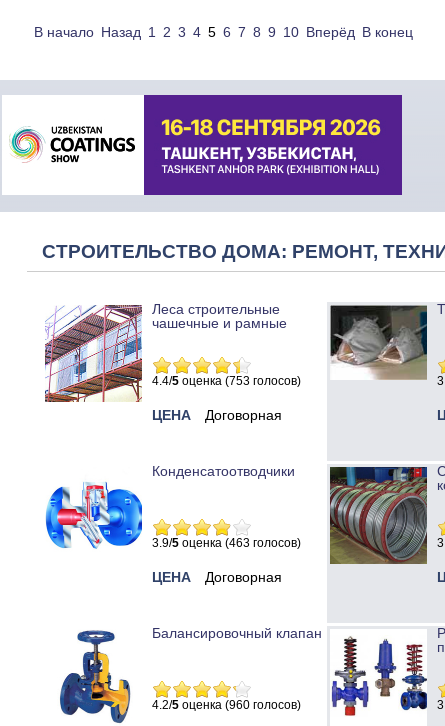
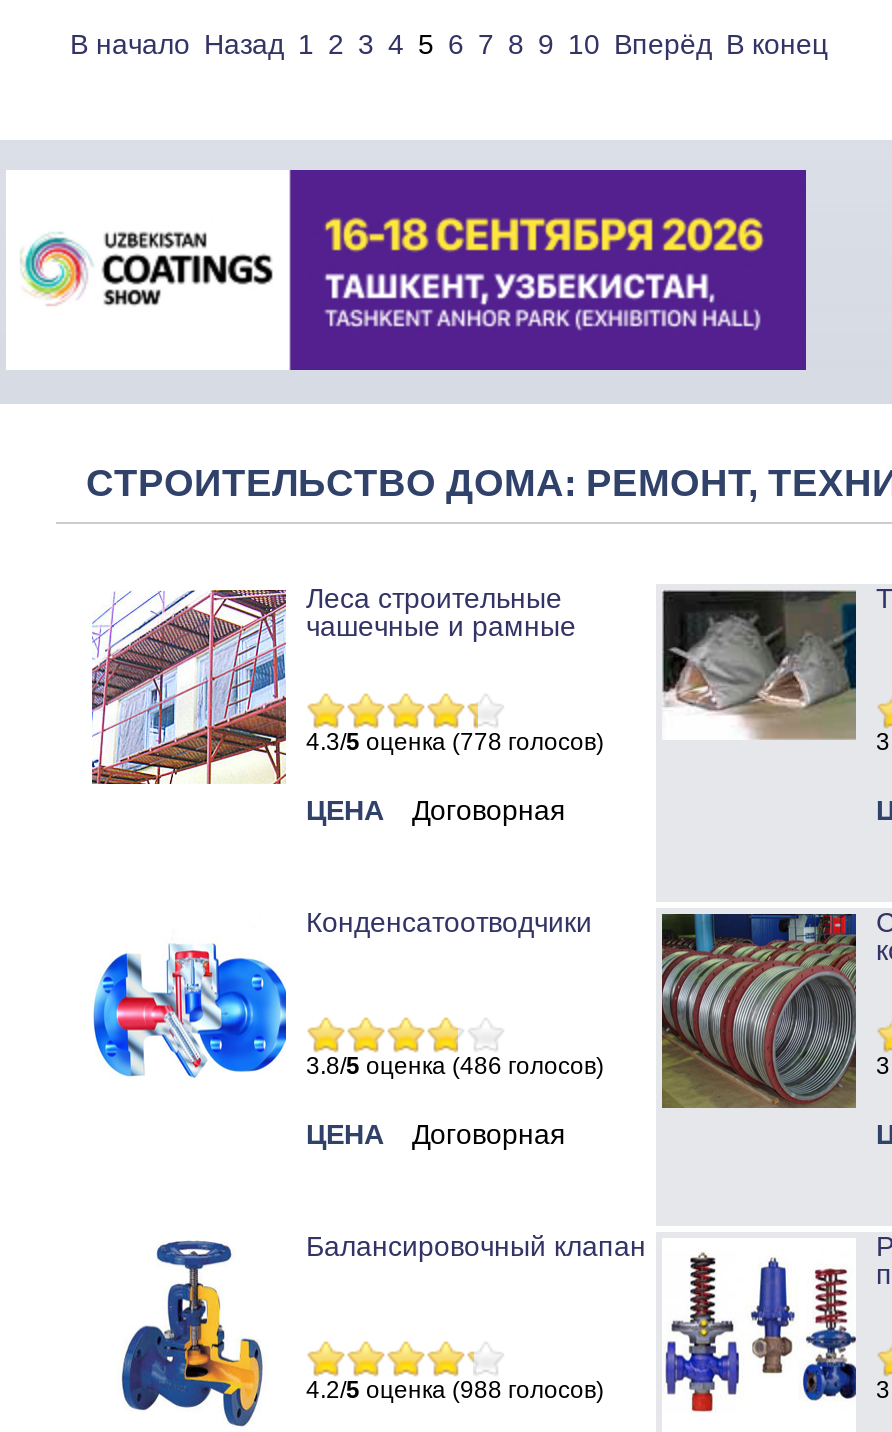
- 4.4/5 оценка (753 голосов)
+ 4.3/5 оценка (778 голосов)

- 3.9/5 оценка (463 голосов)
+ 3.8/5 оценка (486 голосов)

- 4.2/5 оценка (960 голосов)
+ 4.2/5 оценка (988 голосов)
